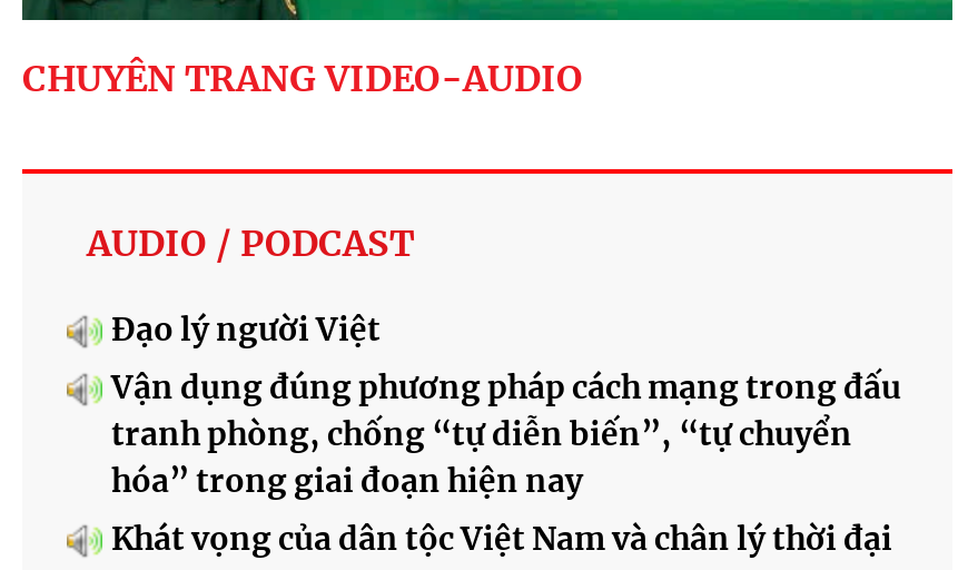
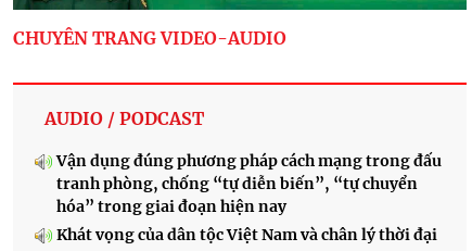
- Đạo lý người Việt
